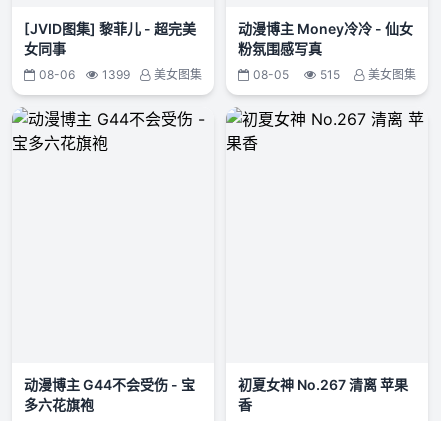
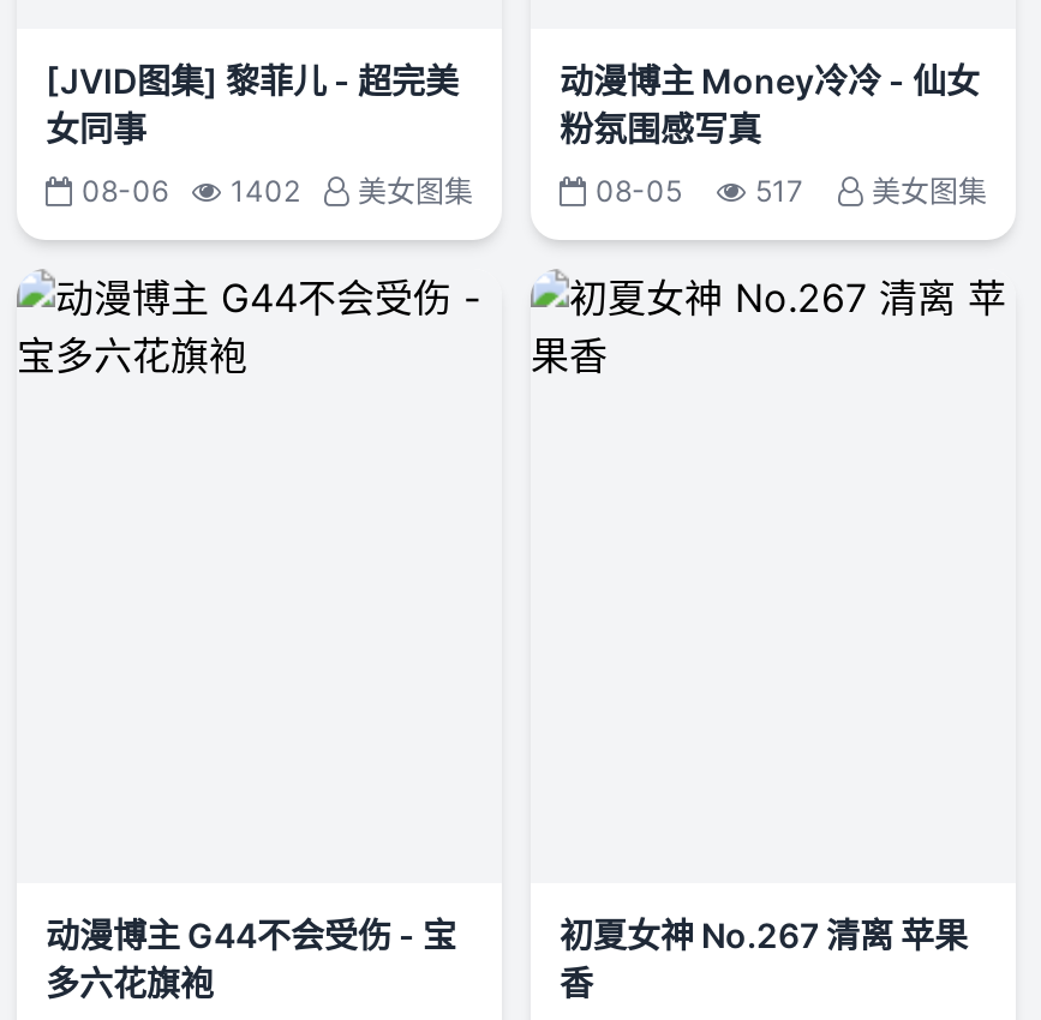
- 08-06 1399 美女图集
+ 08-06 1402 美女图集

- 515 美女图集
+ 517 美女图集
